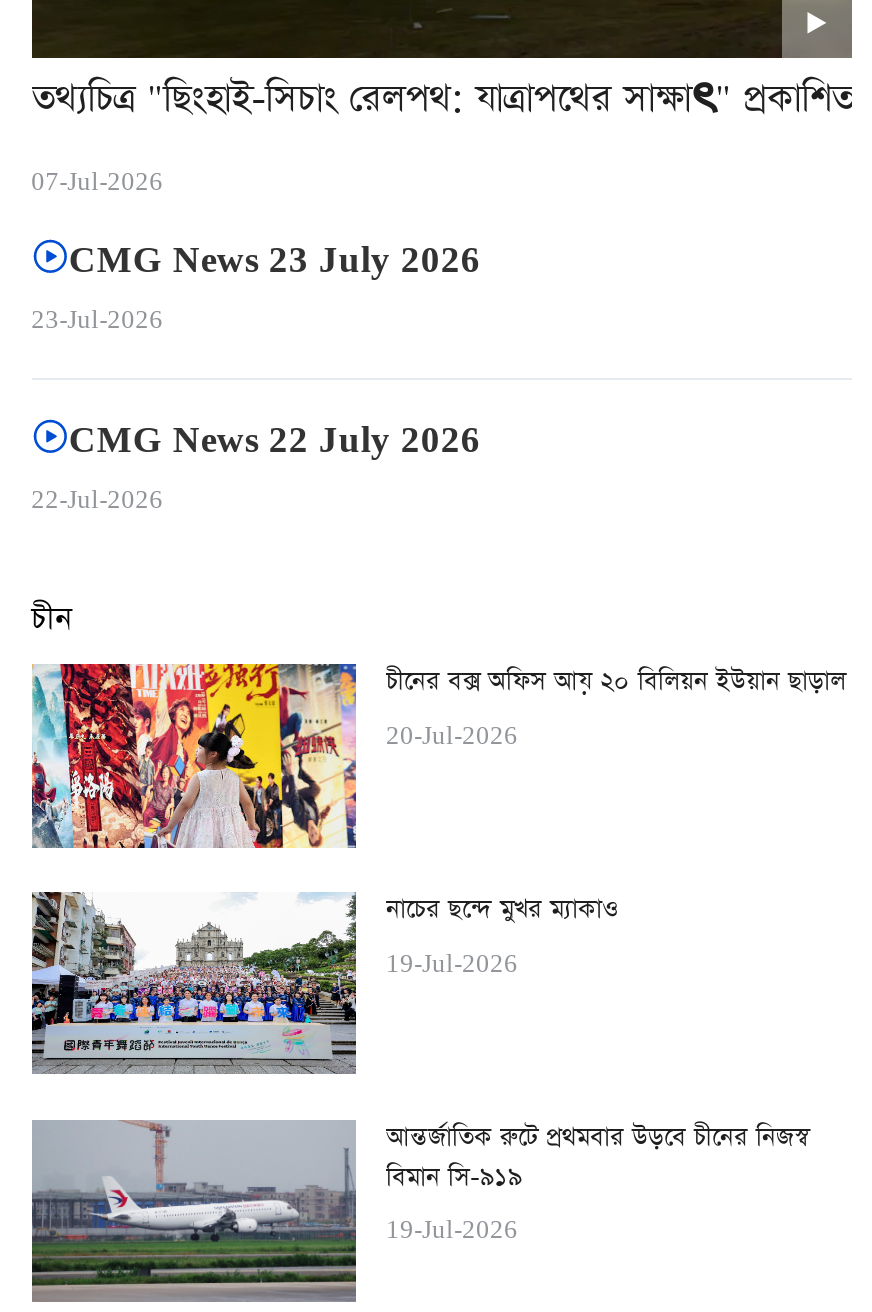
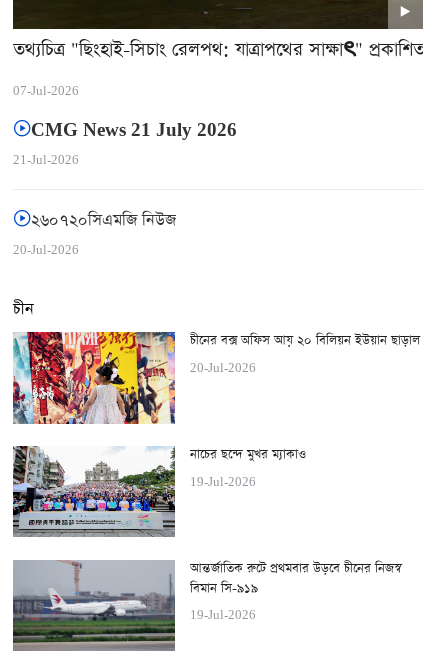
- CMG News 23 July 2026
- 23-Jul-2026
+ CMG News 21 July 2026
+ 21-Jul-2026

- CMG News 22 July 2026
- 22-Jul-2026
+ ২৬০৭২০সিএমজি নিউজ
+ 20-Jul-2026
